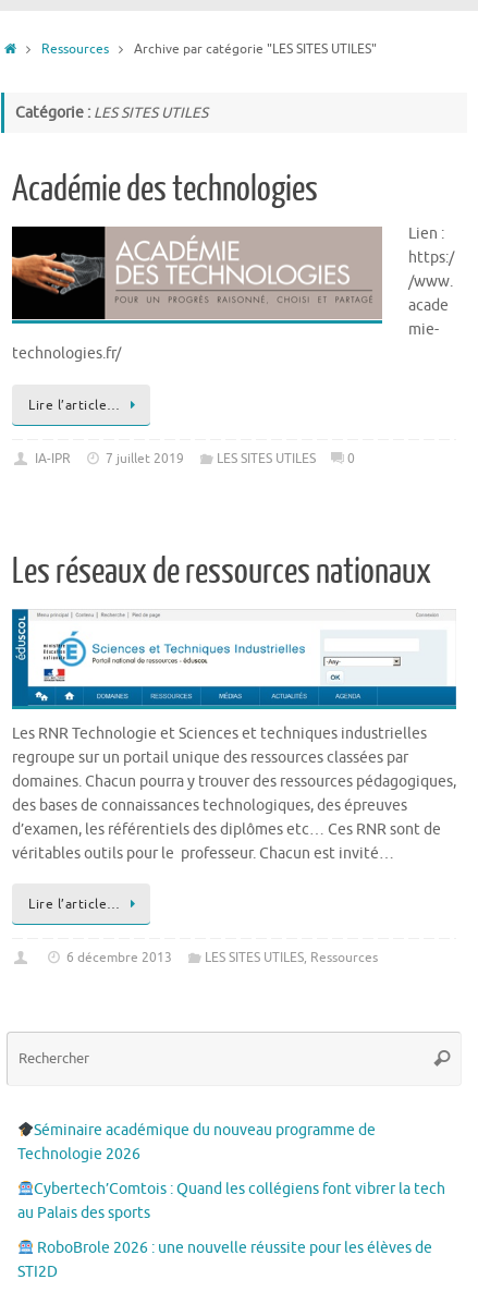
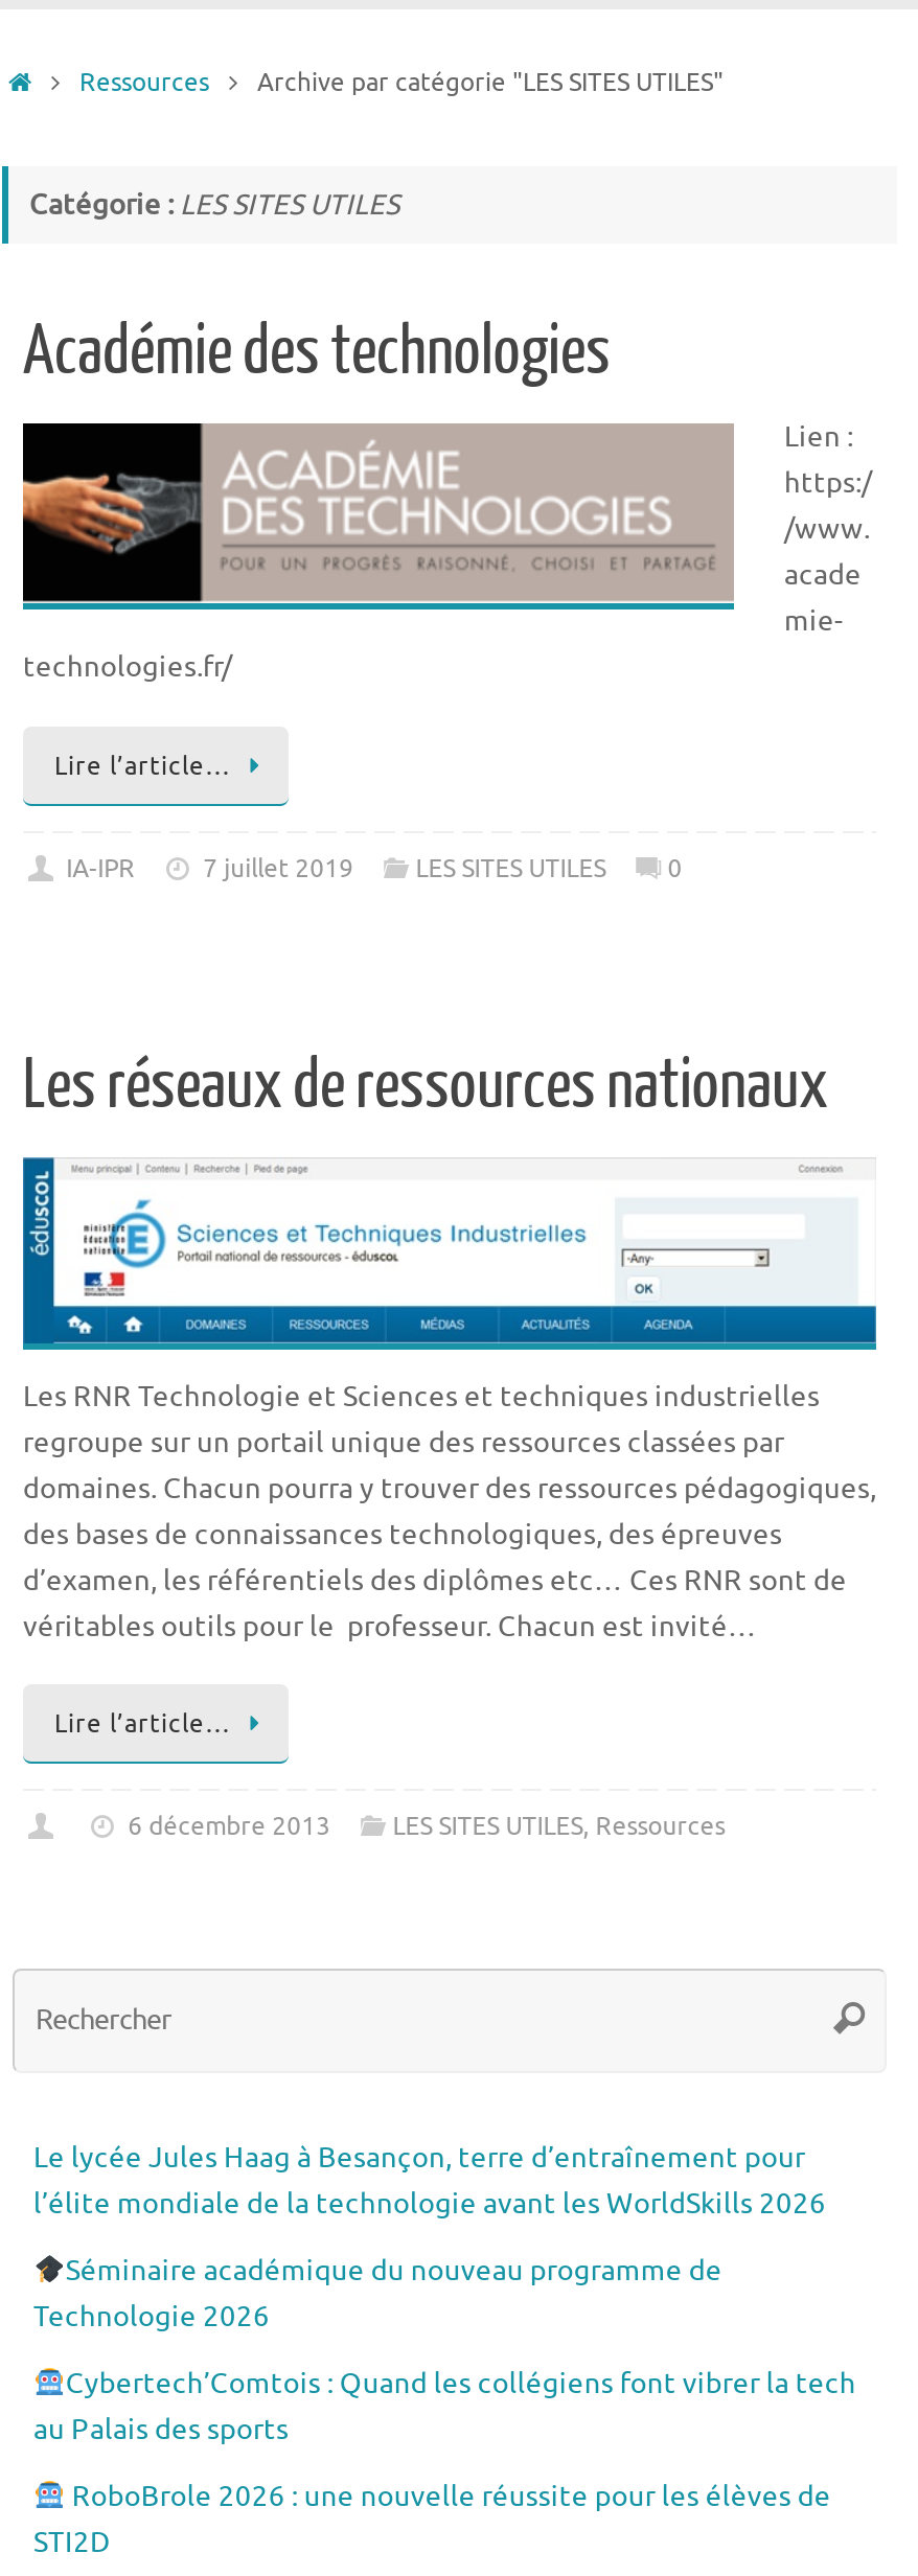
+ Le lycée Jules Haag à Besançon, terre d’entraînement pour
+ l’élite mondiale de la technologie avant les WorldSkills 2026
